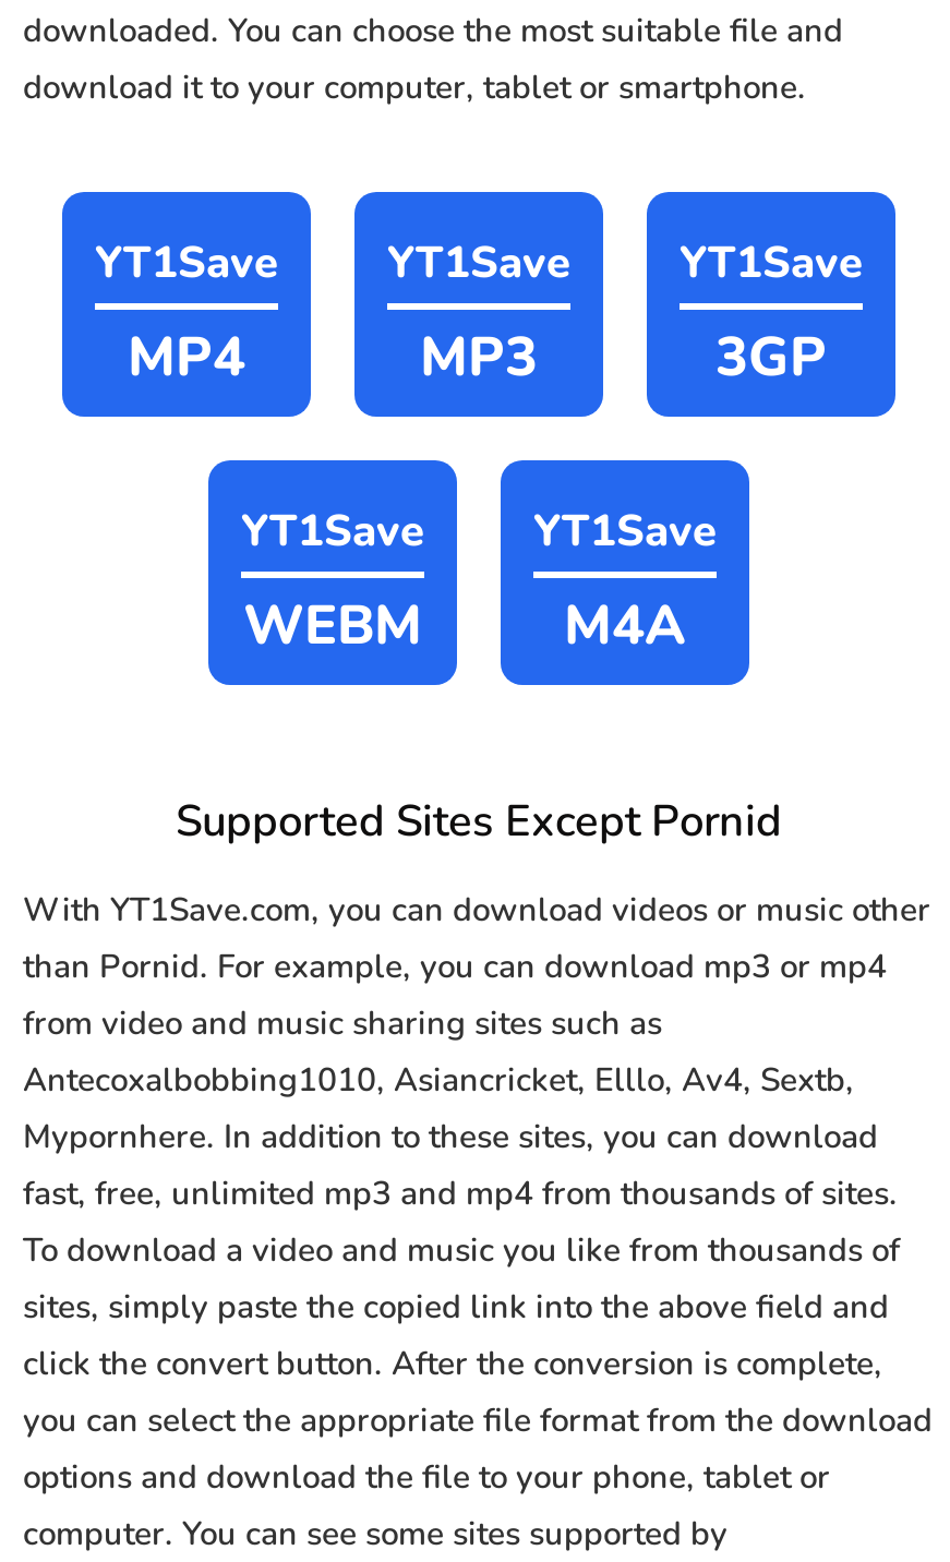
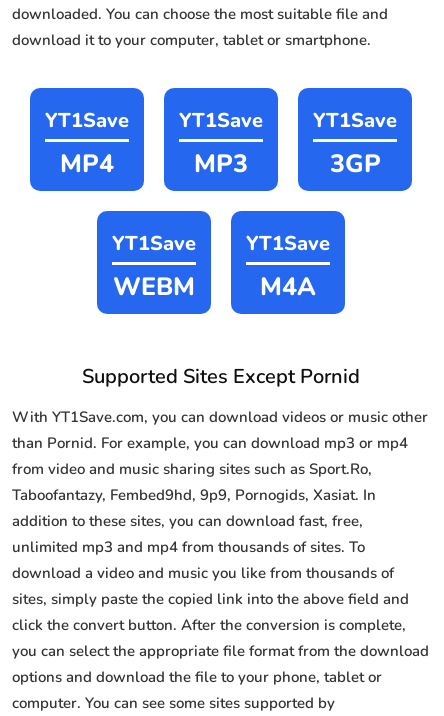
- from video and music sharing sites such as
- Antecoxalbobbing1010, Asiancricket, Elllo, Av4, Sextb,
- Mypornhere. In addition to these sites, you can download
- fast, free, unlimited mp3 and mp4 from thousands of sites.
- To download a video and music you like from thousands of
+ from video and music sharing sites such as Sport.Ro,
+ Taboofantazy, Fembed9hd, 9p9, Pornogids, Xasiat. In
+ addition to these sites, you can download fast, free,
+ unlimited mp3 and mp4 from thousands of sites. To
+ download a video and music you like from thousands of
